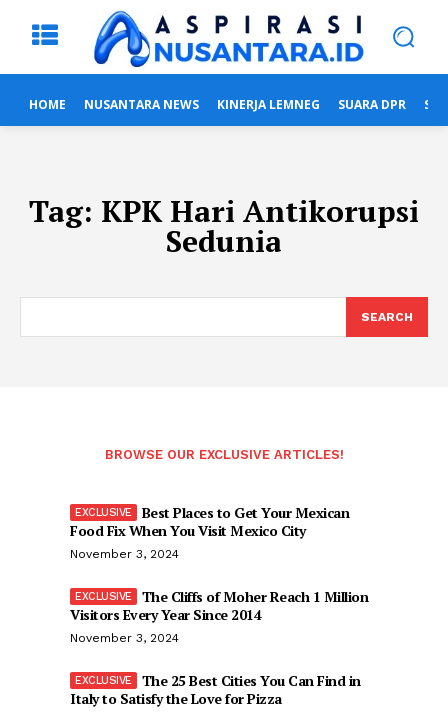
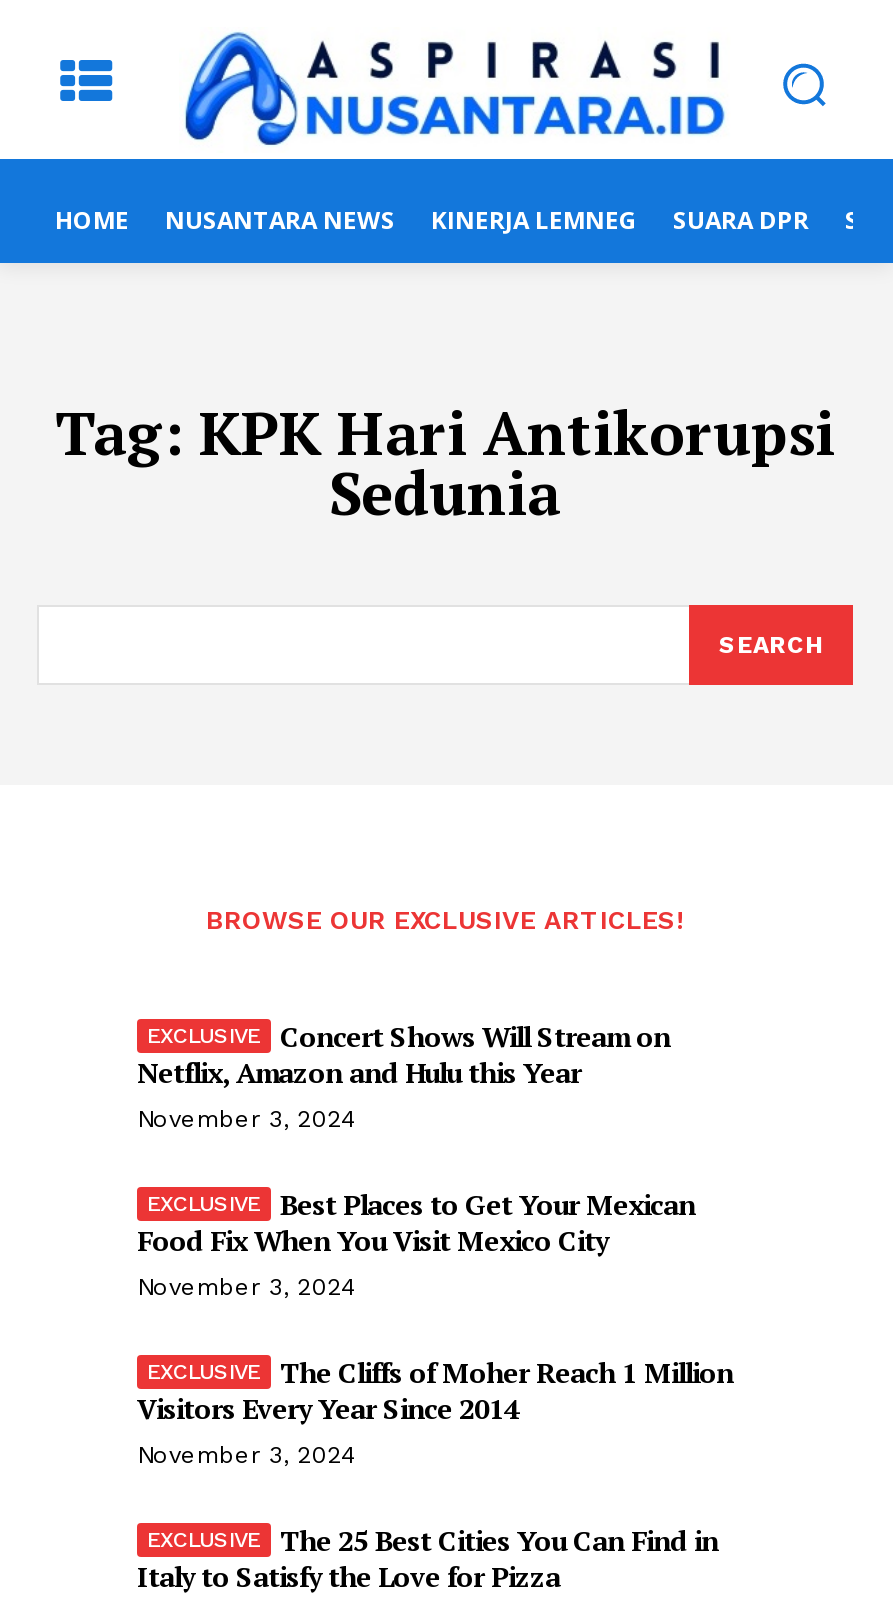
+ Concert Shows Will Stream on
+ Netflix, Amazon and Hulu this Year
+ November 3, 2024
